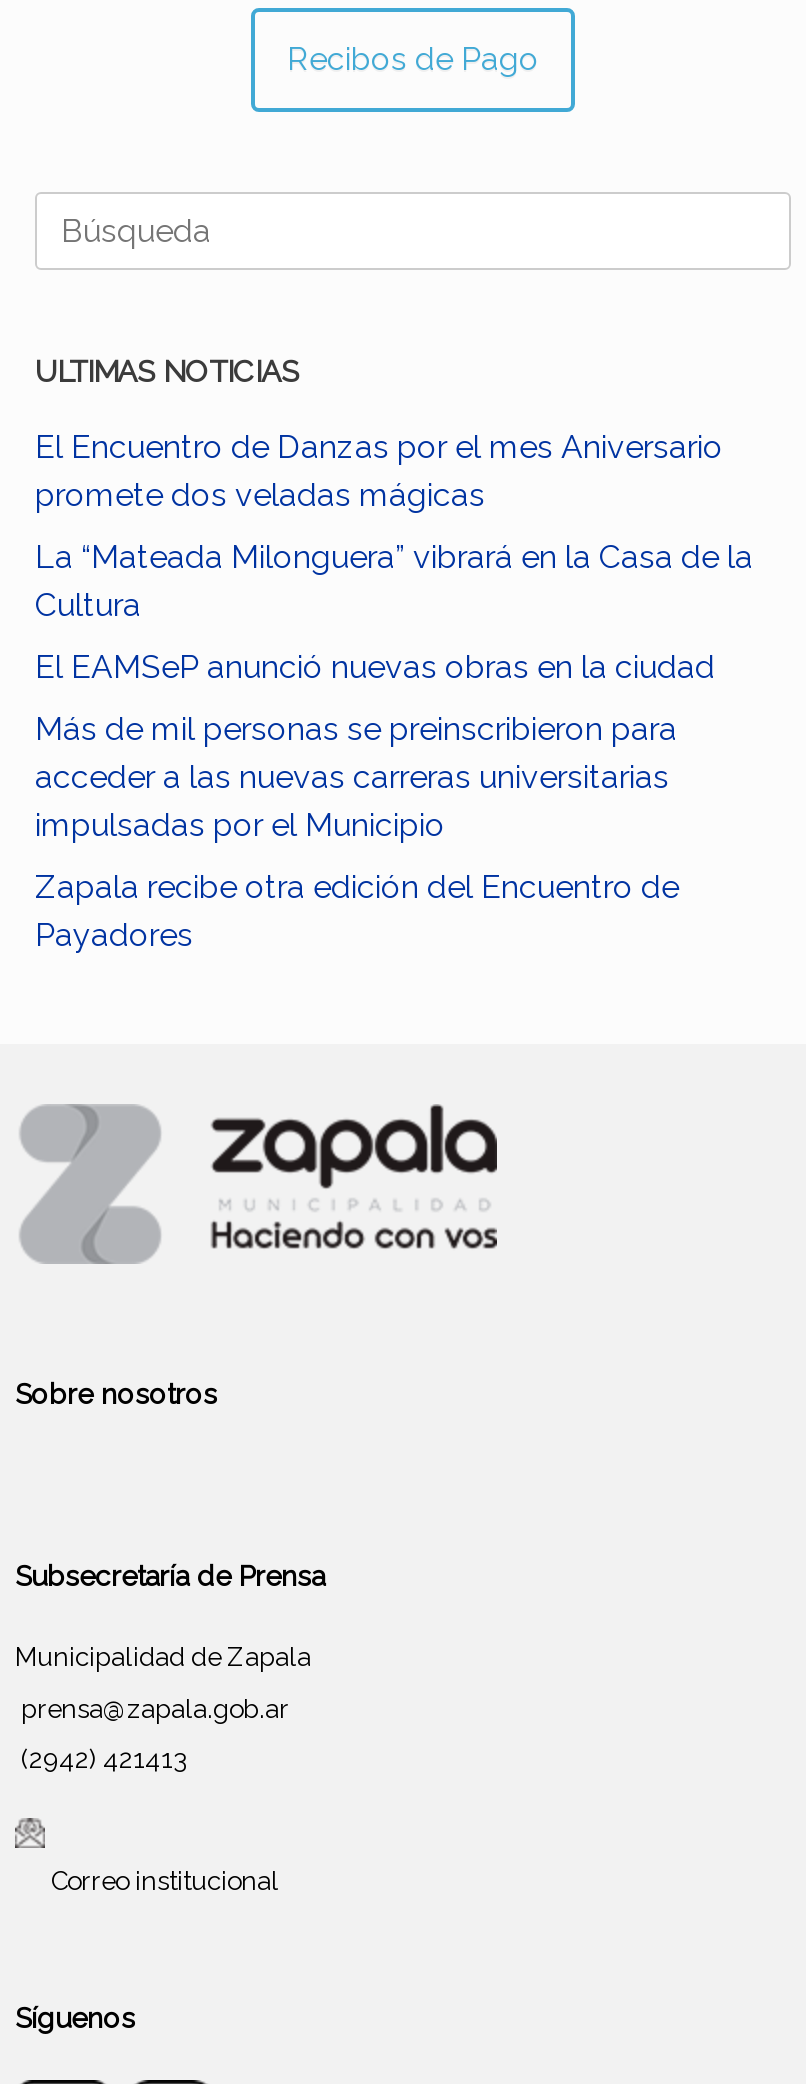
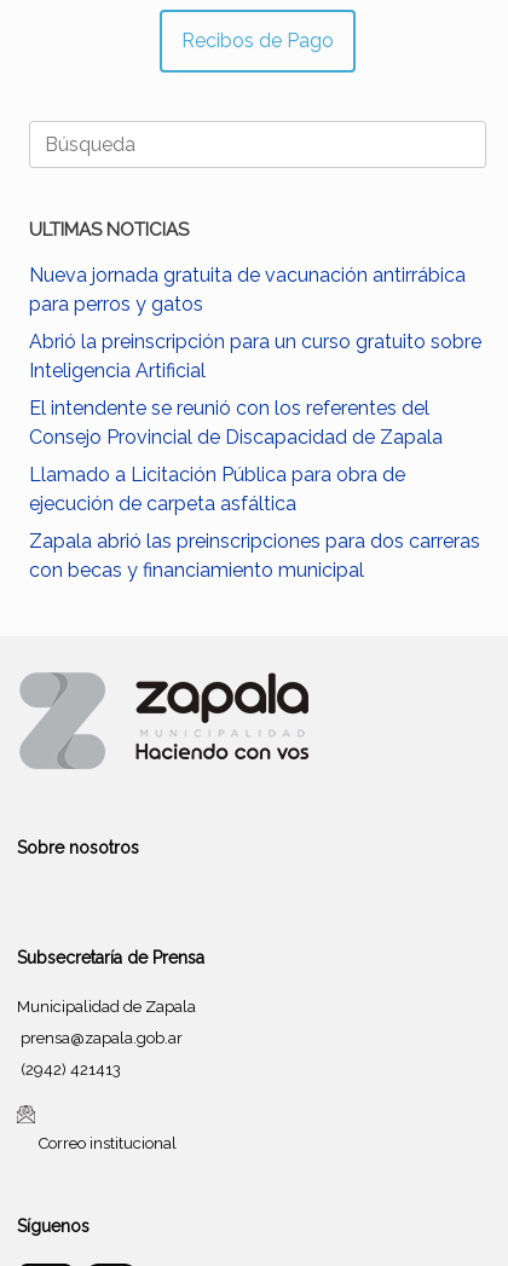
- El Encuentro de Danzas por el mes Aniversario
- promete dos veladas mágicas
+ Nueva jornada gratuita de vacunación antirrábica
+ para perros y gatos

- La “Mateada Milonguera” vibrará en la Casa de la
- Cultura
+ Abrió la preinscripción para un curso gratuito sobre
+ Inteligencia Artificial

- El EAMSeP anunció nuevas obras en la ciudad
+ El intendente se reunió con los referentes del
+ Consejo Provincial de Discapacidad de Zapala

- Más de mil personas se preinscribieron para
- acceder a las nuevas carreras universitarias
- impulsadas por el Municipio
+ Llamado a Licitación Pública para obra de
+ ejecución de carpeta asfáltica

- Zapala recibe otra edición del Encuentro de
- Payadores
+ Zapala abrió las preinscripciones para dos carreras
+ con becas y financiamiento municipal
